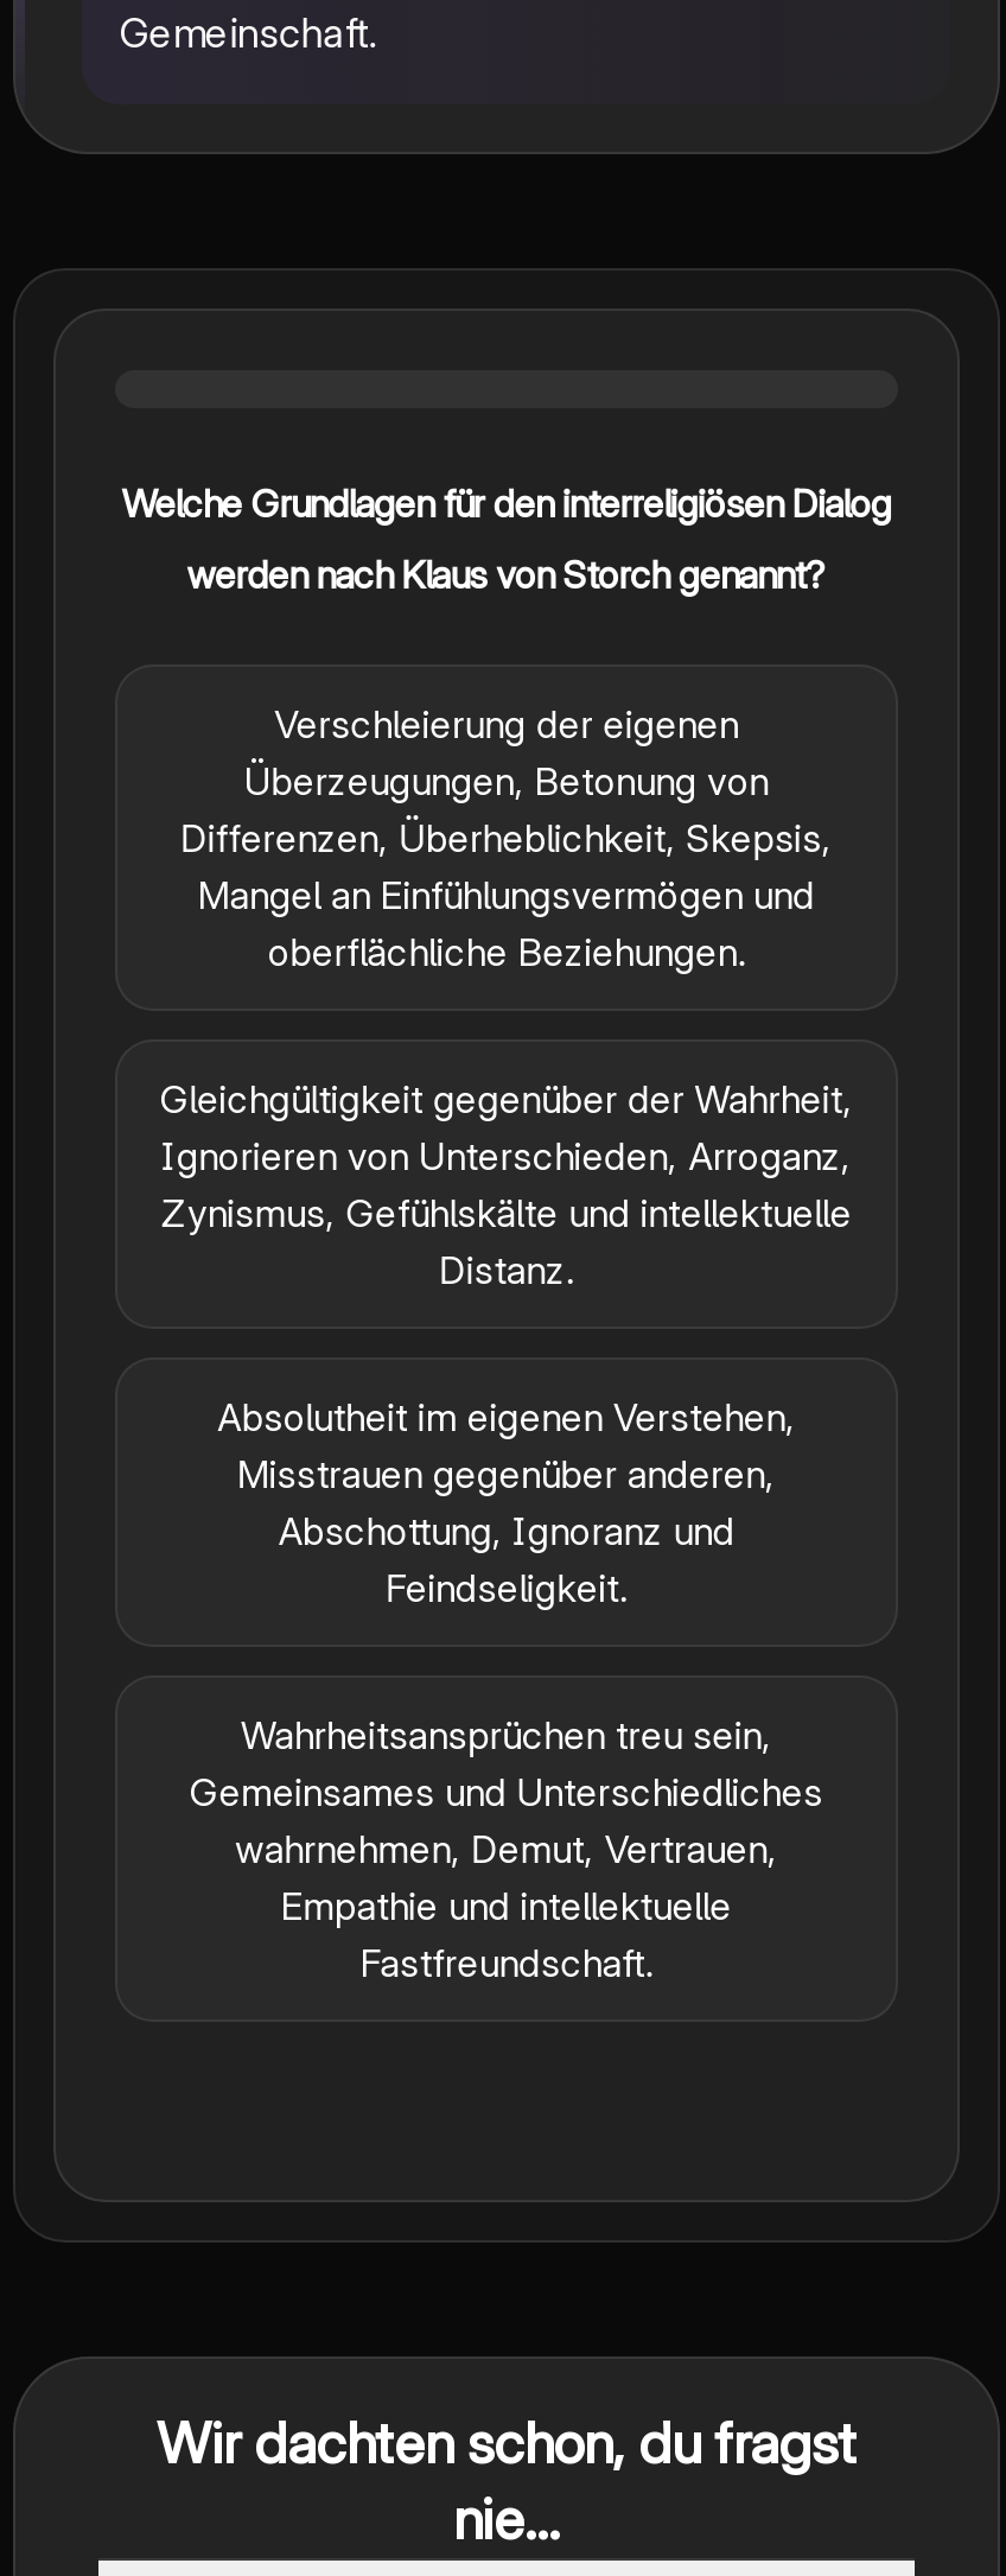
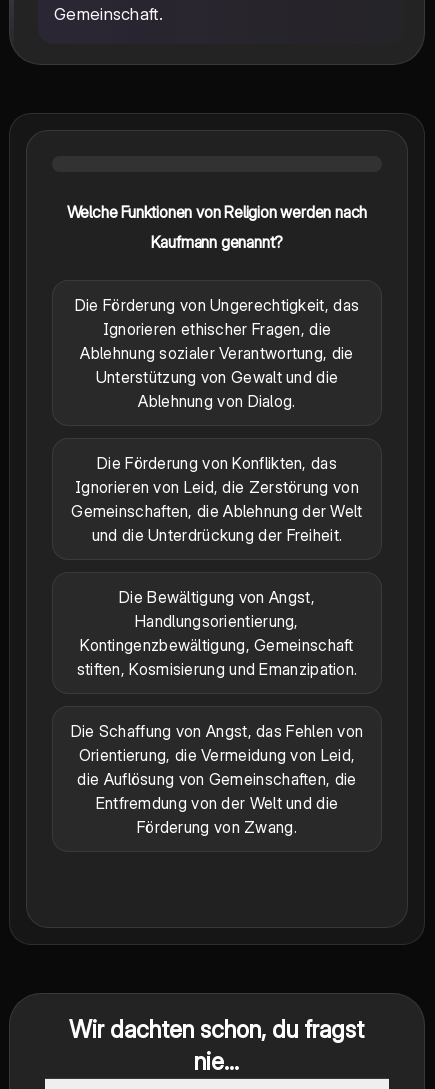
- Welche Grundlagen für den interreligiösen Dialog
+ Welche Funktionen von Religion werden nach

- werden nach Klaus von Storch genannt?
+ Kaufmann genannt?

- Verschleierung der eigenen
- Überzeugungen, Betonung von
- Differenzen, Überheblichkeit, Skepsis,
- Mangel an Einfühlungsvermögen und
- oberflächliche Beziehungen.
+ Die Förderung von Ungerechtigkeit, das
+ Ignorieren ethischer Fragen, die
+ Ablehnung sozialer Verantwortung, die
+ Unterstützung von Gewalt und die
+ Ablehnung von Dialog.

- Gleichgültigkeit gegenüber der Wahrheit,
- Ignorieren von Unterschieden, Arroganz,
- Zynismus, Gefühlskälte und intellektuelle
- Distanz.
+ Die Förderung von Konflikten, das
+ Ignorieren von Leid, die Zerstörung von
+ Gemeinschaften, die Ablehnung der Welt
+ und die Unterdrückung der Freiheit.

- Absolutheit im eigenen Verstehen,
- Misstrauen gegenüber anderen,
- Abschottung, Ignoranz und
- Feindseligkeit.
+ Die Bewältigung von Angst,
+ Handlungsorientierung,
+ Kontingenzbewältigung, Gemeinschaft
+ stiften, Kosmisierung und Emanzipation.

- Wahrheitsansprüchen treu sein,
- Gemeinsames und Unterschiedliches
- wahrnehmen, Demut, Vertrauen,
- Empathie und intellektuelle
- Fastfreundschaft.
+ Die Schaffung von Angst, das Fehlen von
+ Orientierung, die Vermeidung von Leid,
+ die Auflösung von Gemeinschaften, die
+ Entfremdung von der Welt und die
+ Förderung von Zwang.
